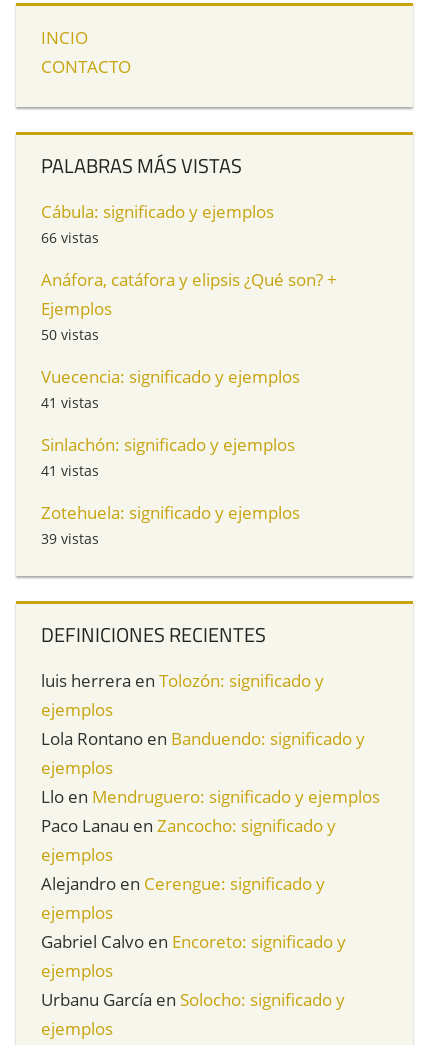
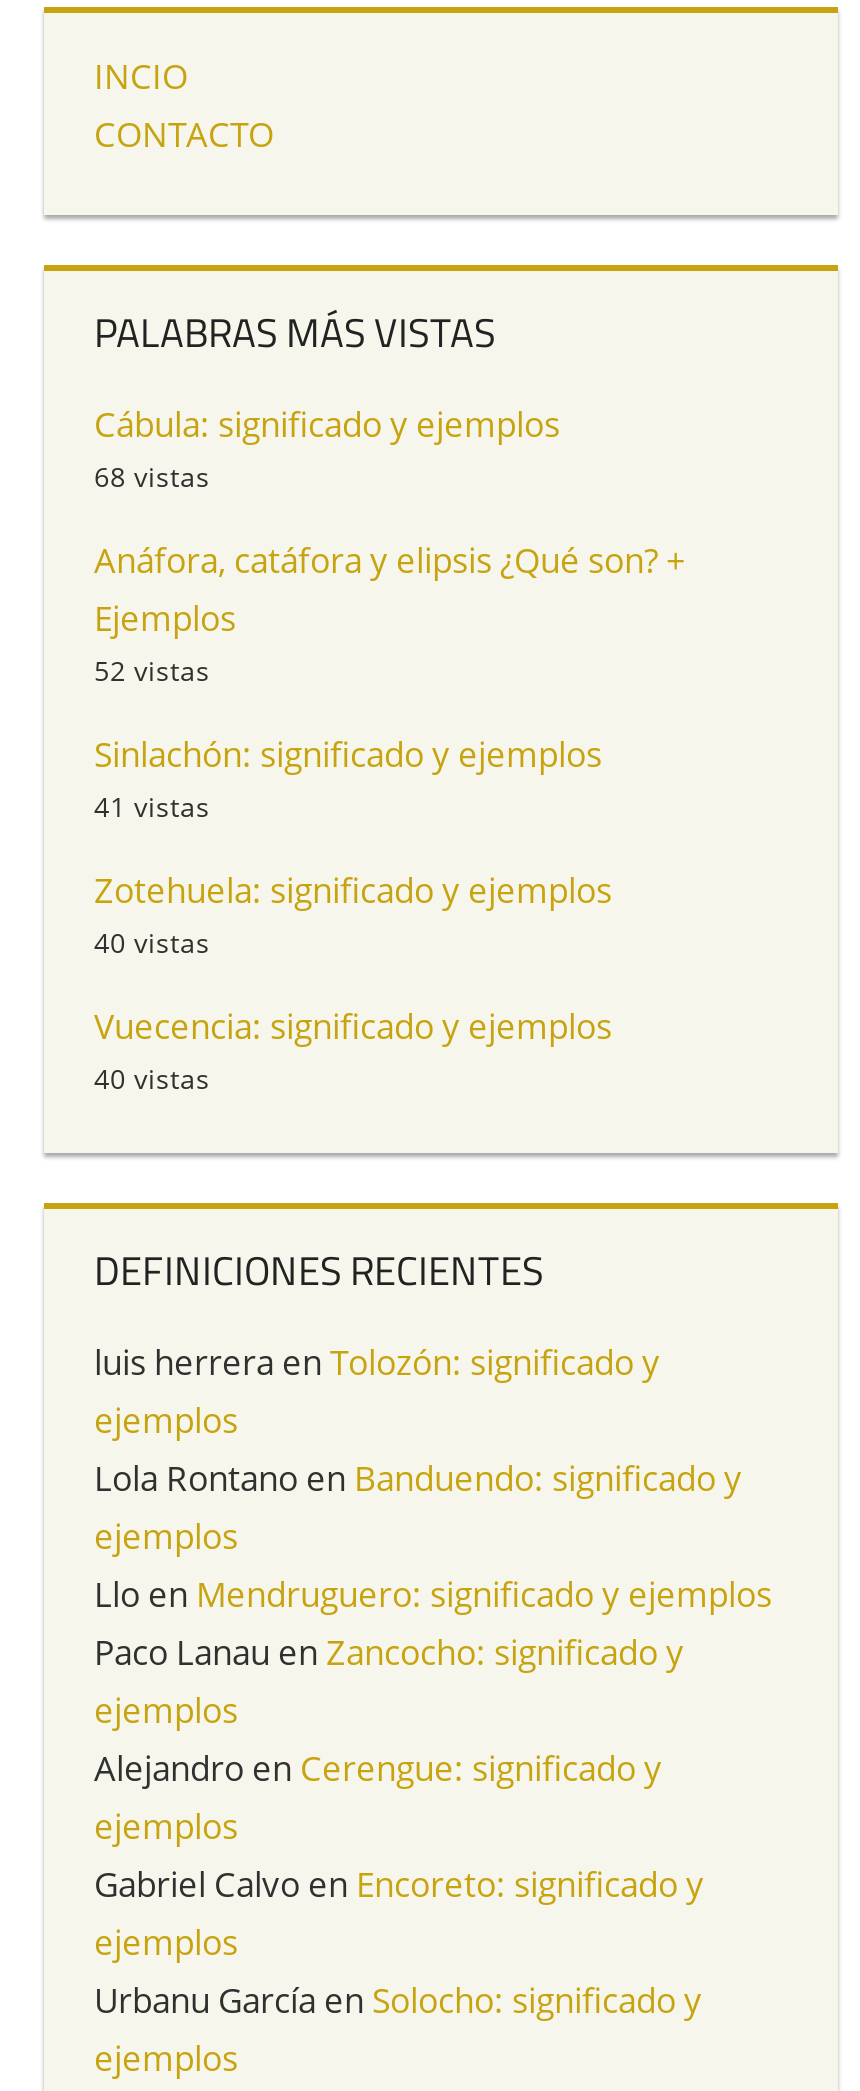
- 66 vistas
+ 68 vistas

- 50 vistas
- 41 vistas
+ 52 vistas

moved down: Vuecencia: significado y ejemplos

moved up: Sinlachón: significado y ejemplos | 41 vistas | Zotehuela: significado y ejemplos

- 39 vistas
+ 40 vistas
+ 40 vistas
